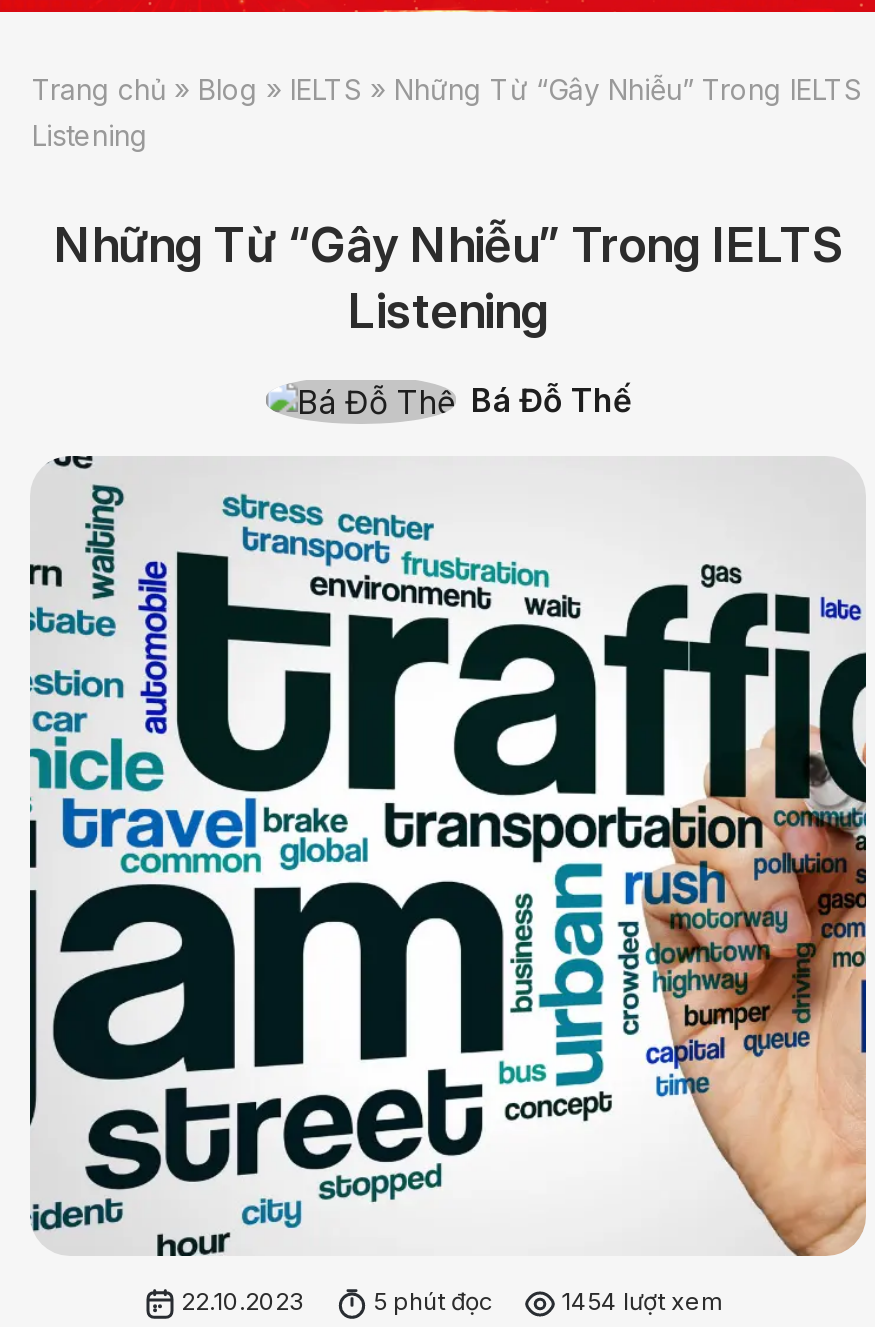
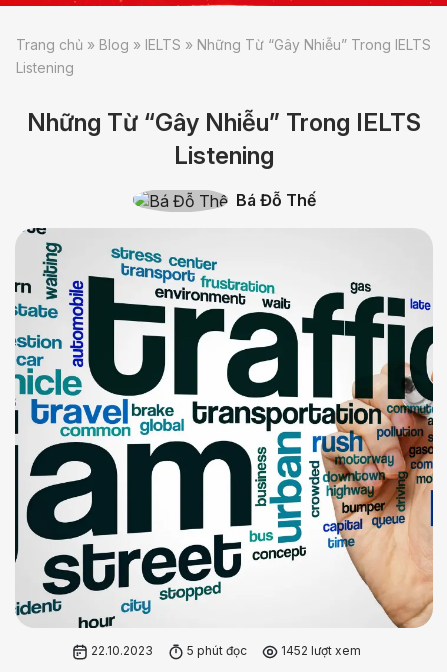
- 1454 lượt xem
+ 1452 lượt xem
